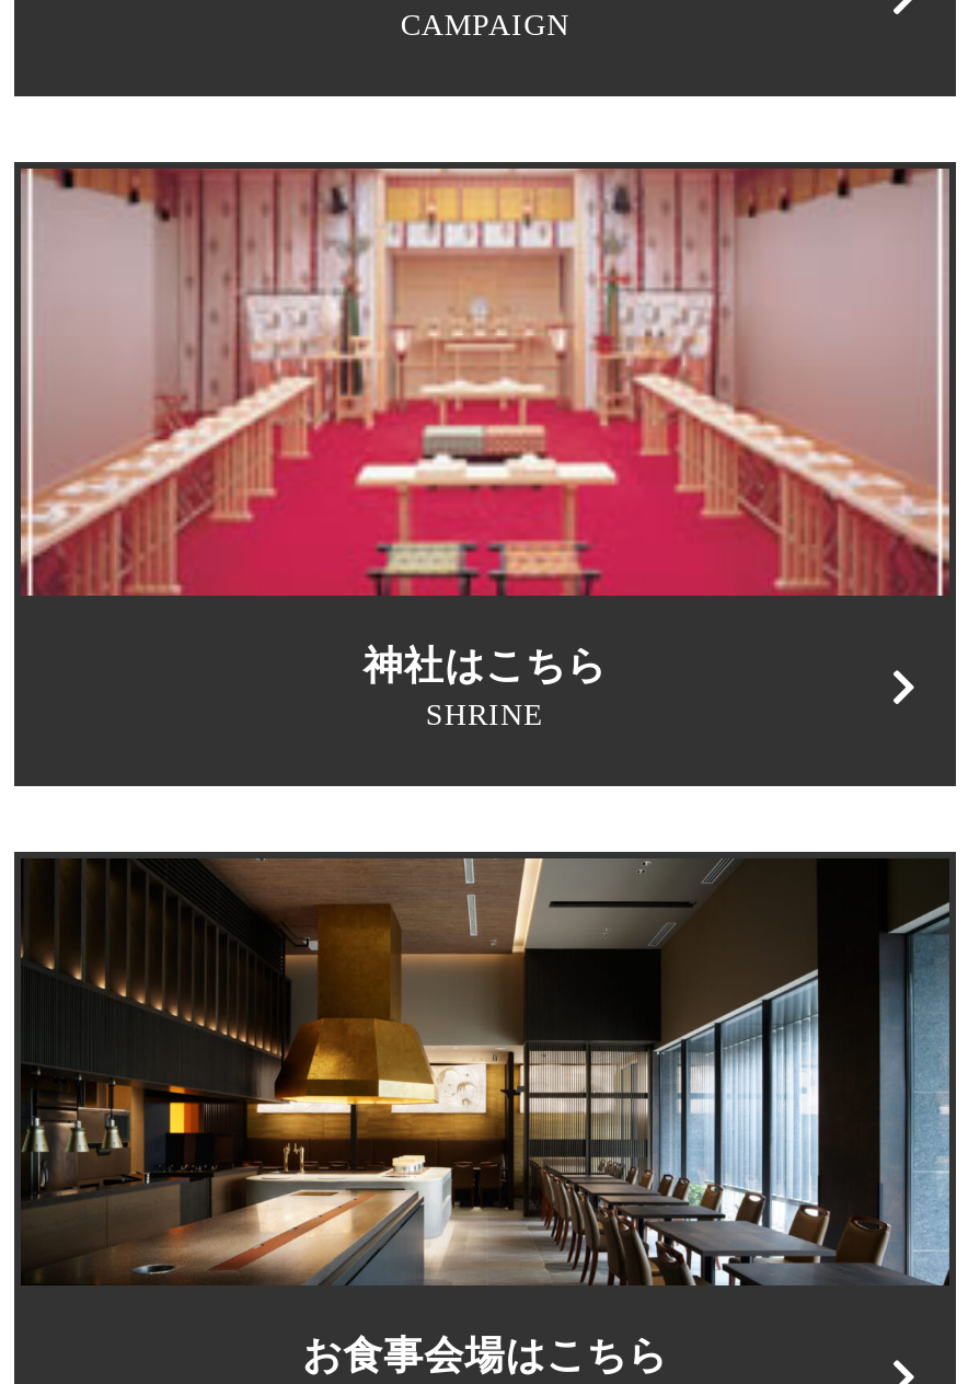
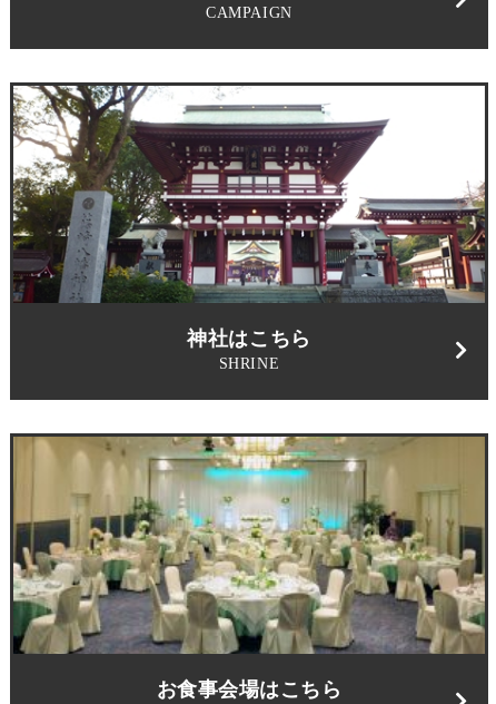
- [image]
+ [image]

- [image]
+ [image]
